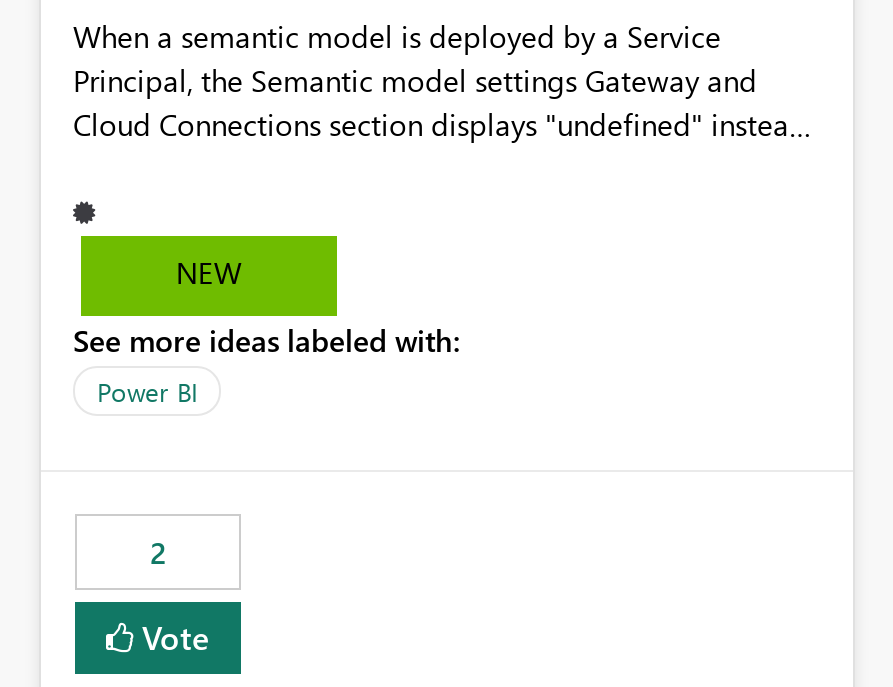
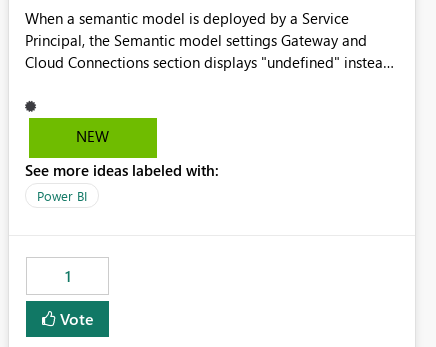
- 2
+ 1
